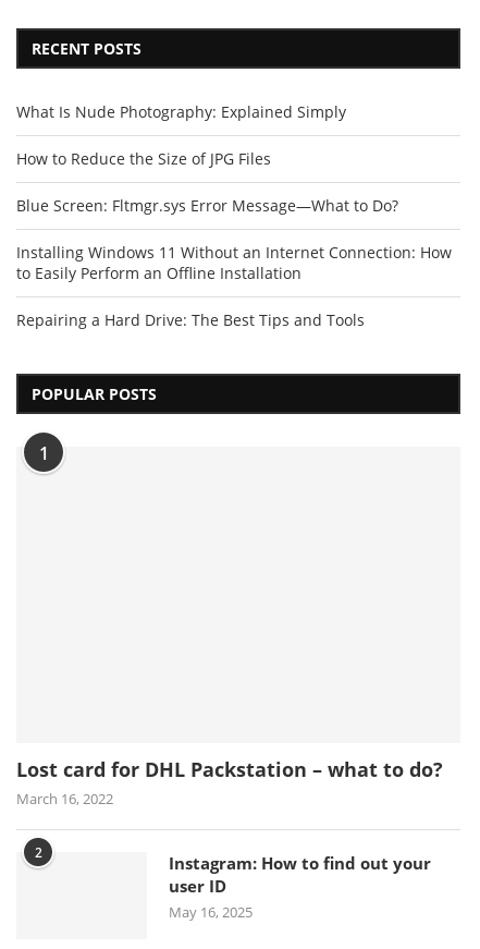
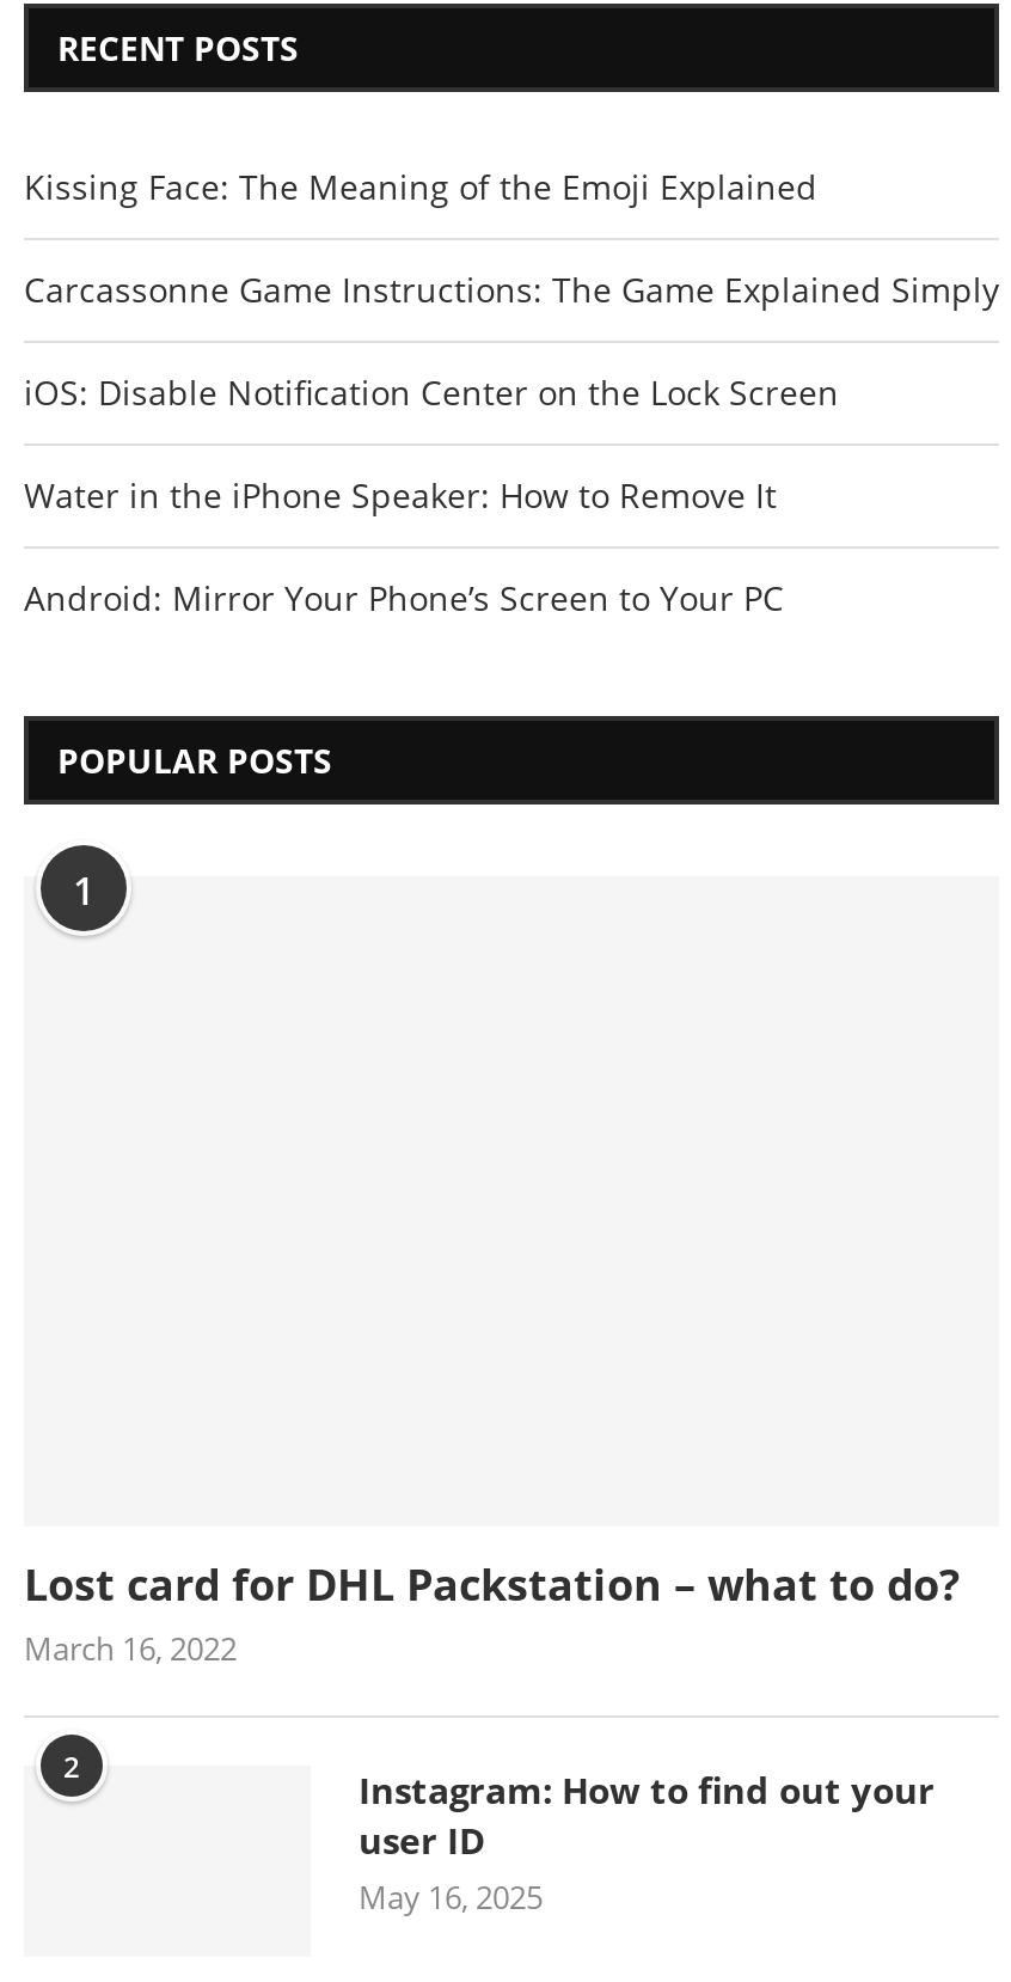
- What Is Nude Photography: Explained Simply
+ Kissing Face: The Meaning of the Emoji Explained

- How to Reduce the Size of JPG Files
+ Carcassonne Game Instructions: The Game Explained Simply

- Blue Screen: Fltmgr.sys Error Message—What to Do?
+ iOS: Disable Notification Center on the Lock Screen

- Installing Windows 11 Without an Internet Connection: How
- to Easily Perform an Offline Installation
+ Water in the iPhone Speaker: How to Remove It

- Repairing a Hard Drive: The Best Tips and Tools
+ Android: Mirror Your Phone’s Screen to Your PC
